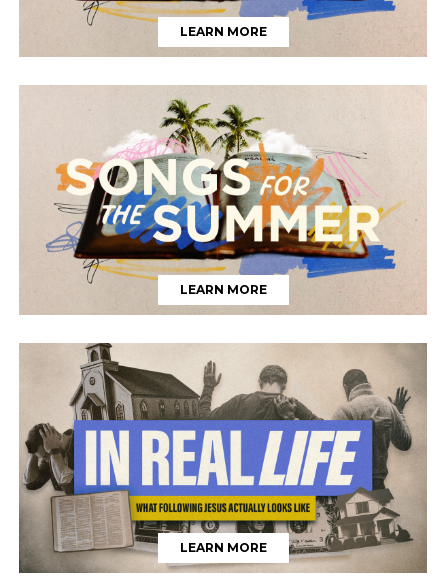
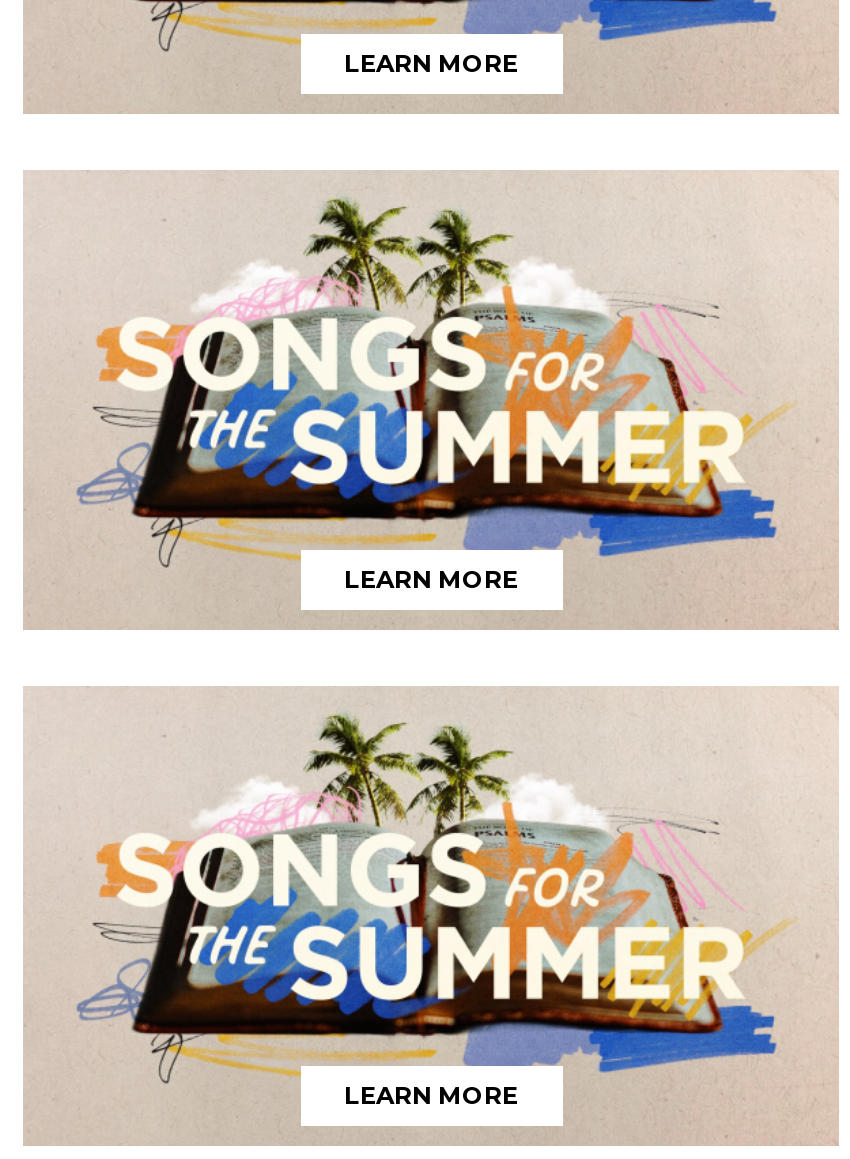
- [image]
+ [image]
